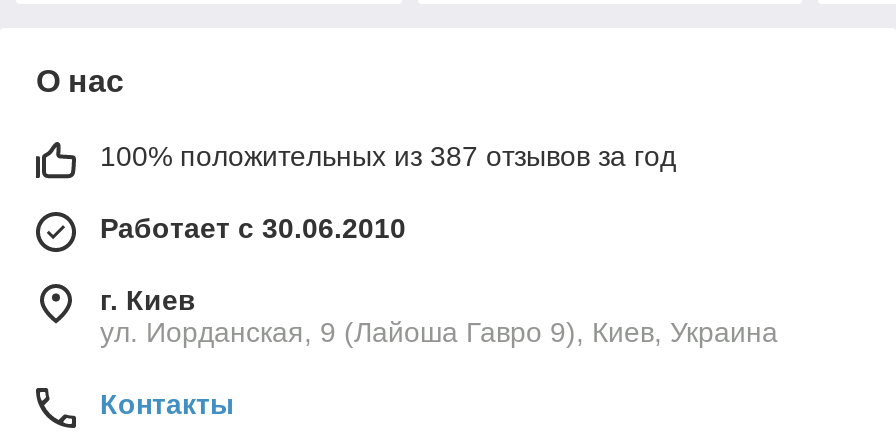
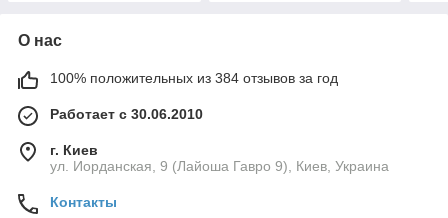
- 100% положительных из 387 отзывов за год
+ 100% положительных из 384 отзывов за год
